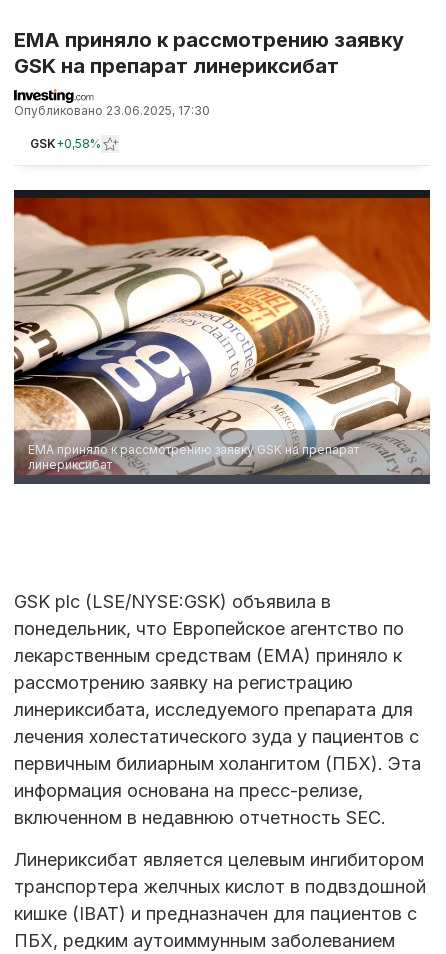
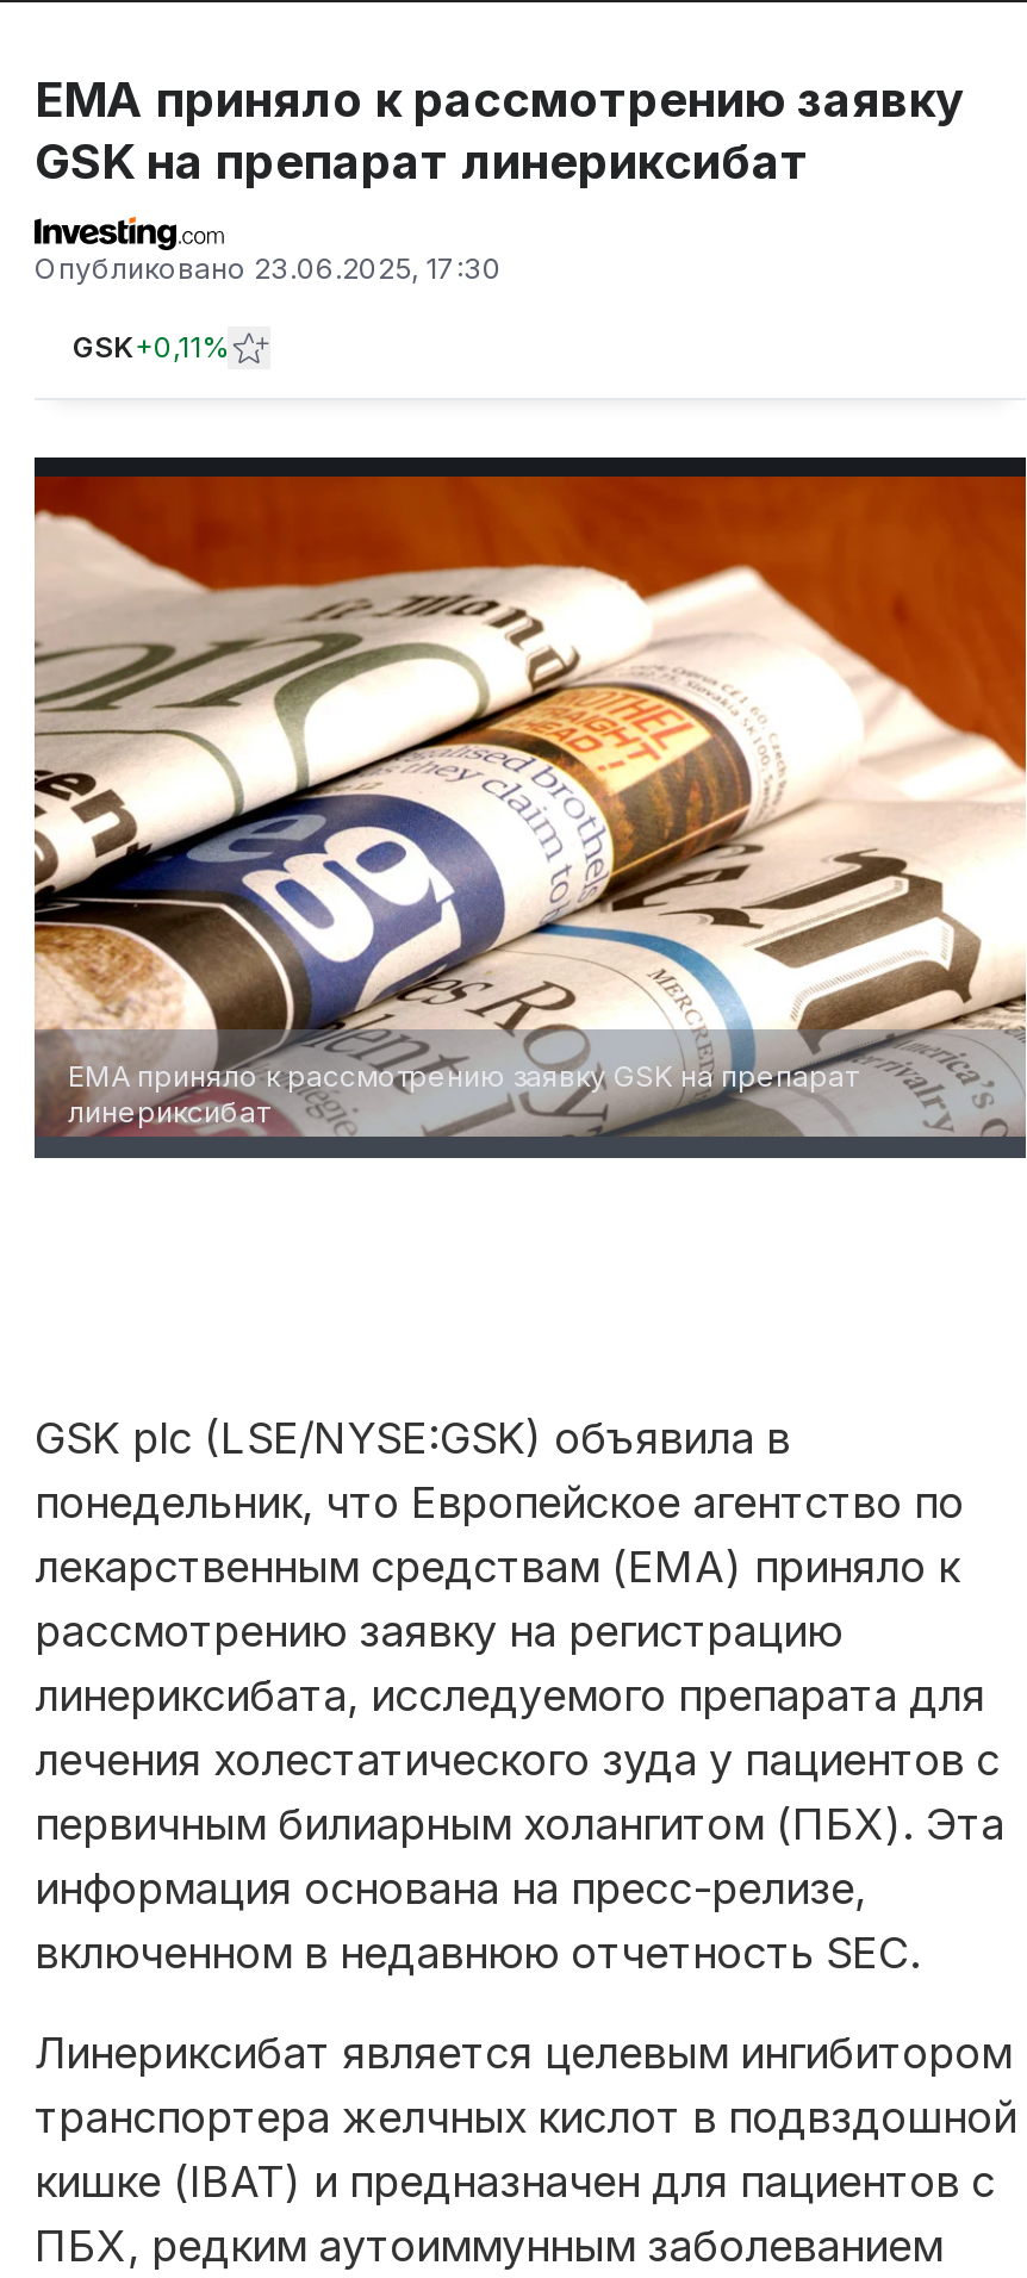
- GSK+0,58%
+ GSK+0,11%
